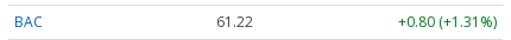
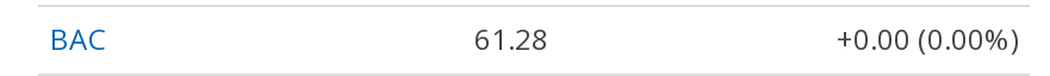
- 61.22
+ 61.28

- +0.80 (+1.31%)
+ +0.00 (0.00%)
